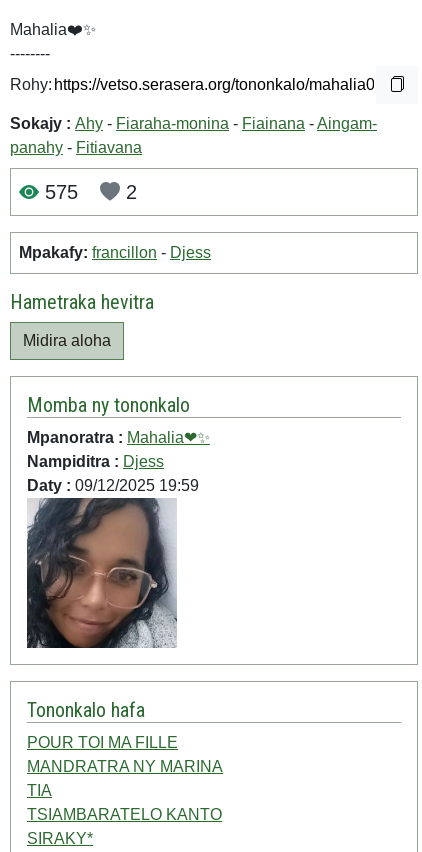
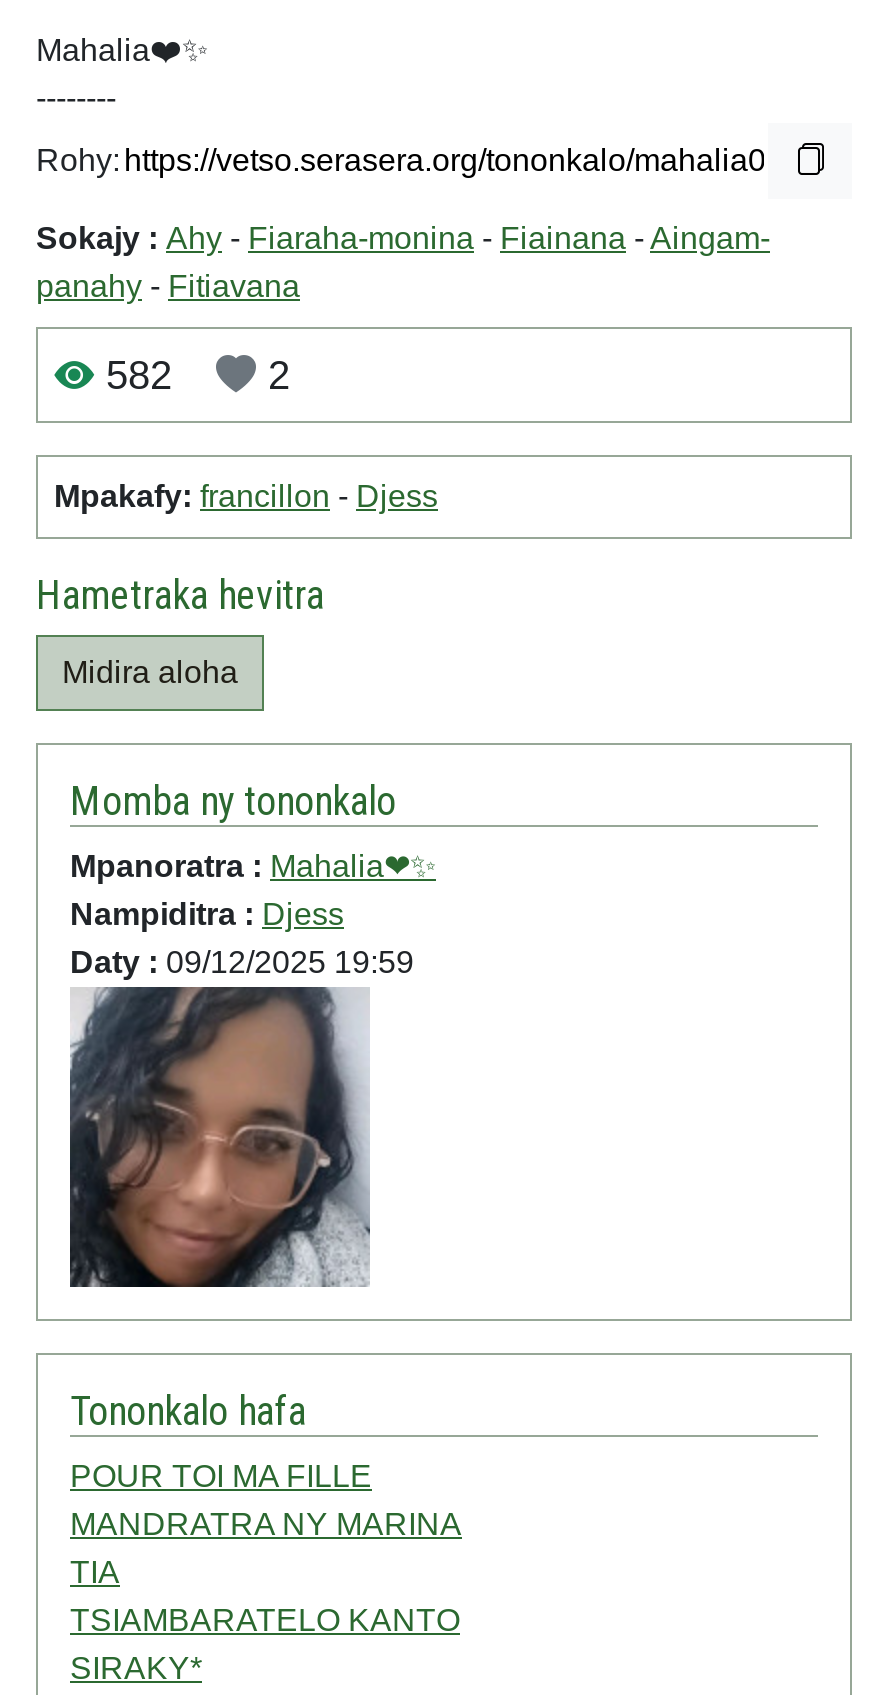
- 575 2
+ 582 2
